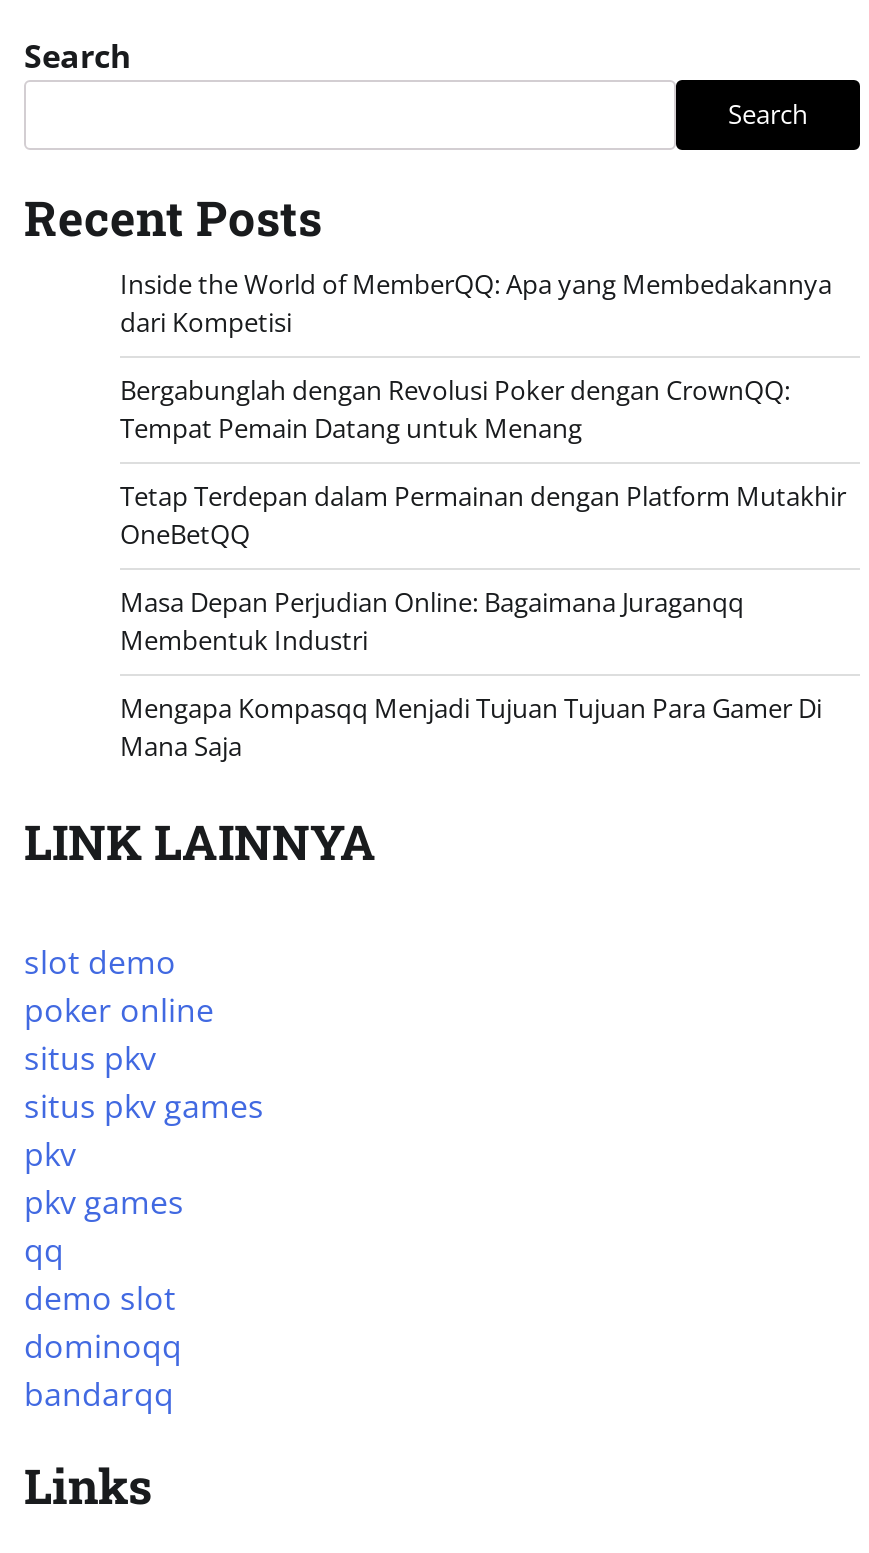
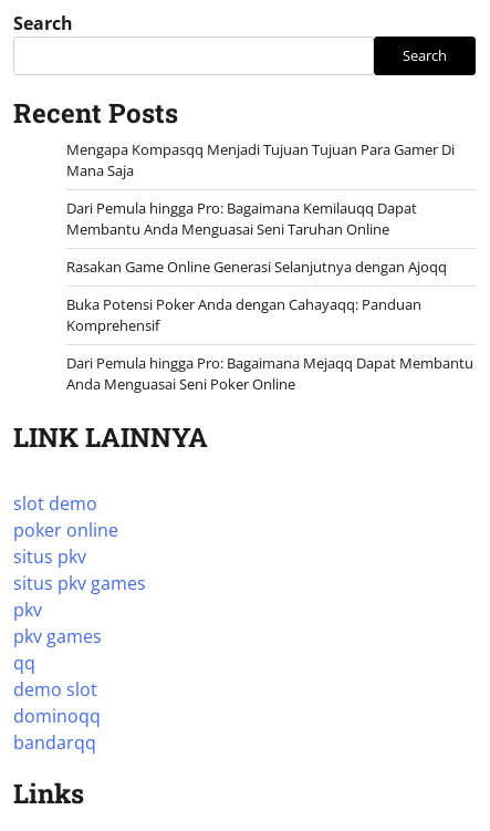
- Inside the World of MemberQQ: Apa yang Membedakannya
- dari Kompetisi
- Bergabunglah dengan Revolusi Poker dengan CrownQQ:
- Tempat Pemain Datang untuk Menang
- Tetap Terdepan dalam Permainan dengan Platform Mutakhir
- OneBetQQ
- Masa Depan Perjudian Online: Bagaimana Juraganqq
- Membentuk Industri

moved up: Mengapa Kompasqq Menjadi Tujuan Tujuan Para Gamer Di | Mana Saja

+ Dari Pemula hingga Pro: Bagaimana Kemilauqq Dapat
+ Membantu Anda Menguasai Seni Taruhan Online
+ Rasakan Game Online Generasi Selanjutnya dengan Ajoqq
+ Buka Potensi Poker Anda dengan Cahayaqq: Panduan
+ Komprehensif
+ Dari Pemula hingga Pro: Bagaimana Mejaqq Dapat Membantu
+ Anda Menguasai Seni Poker Online
